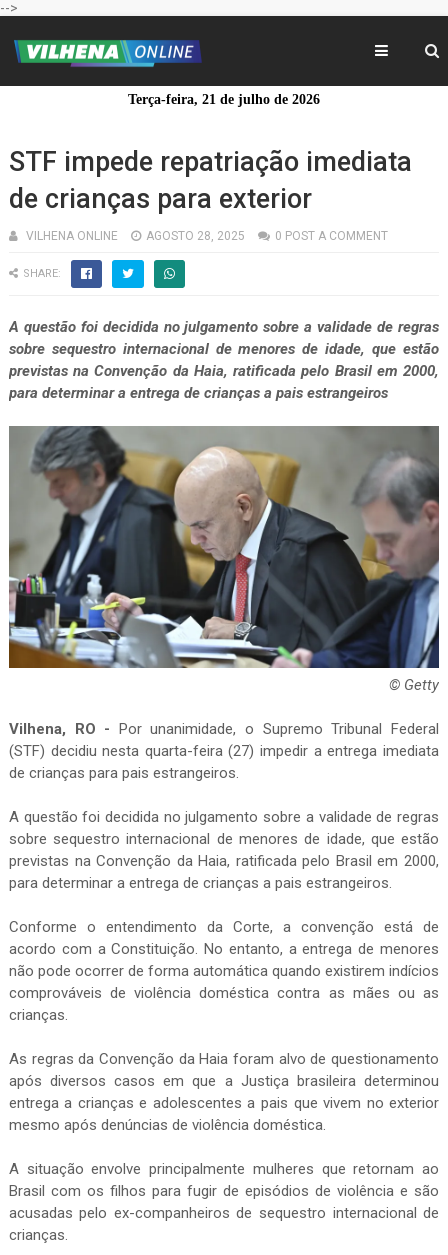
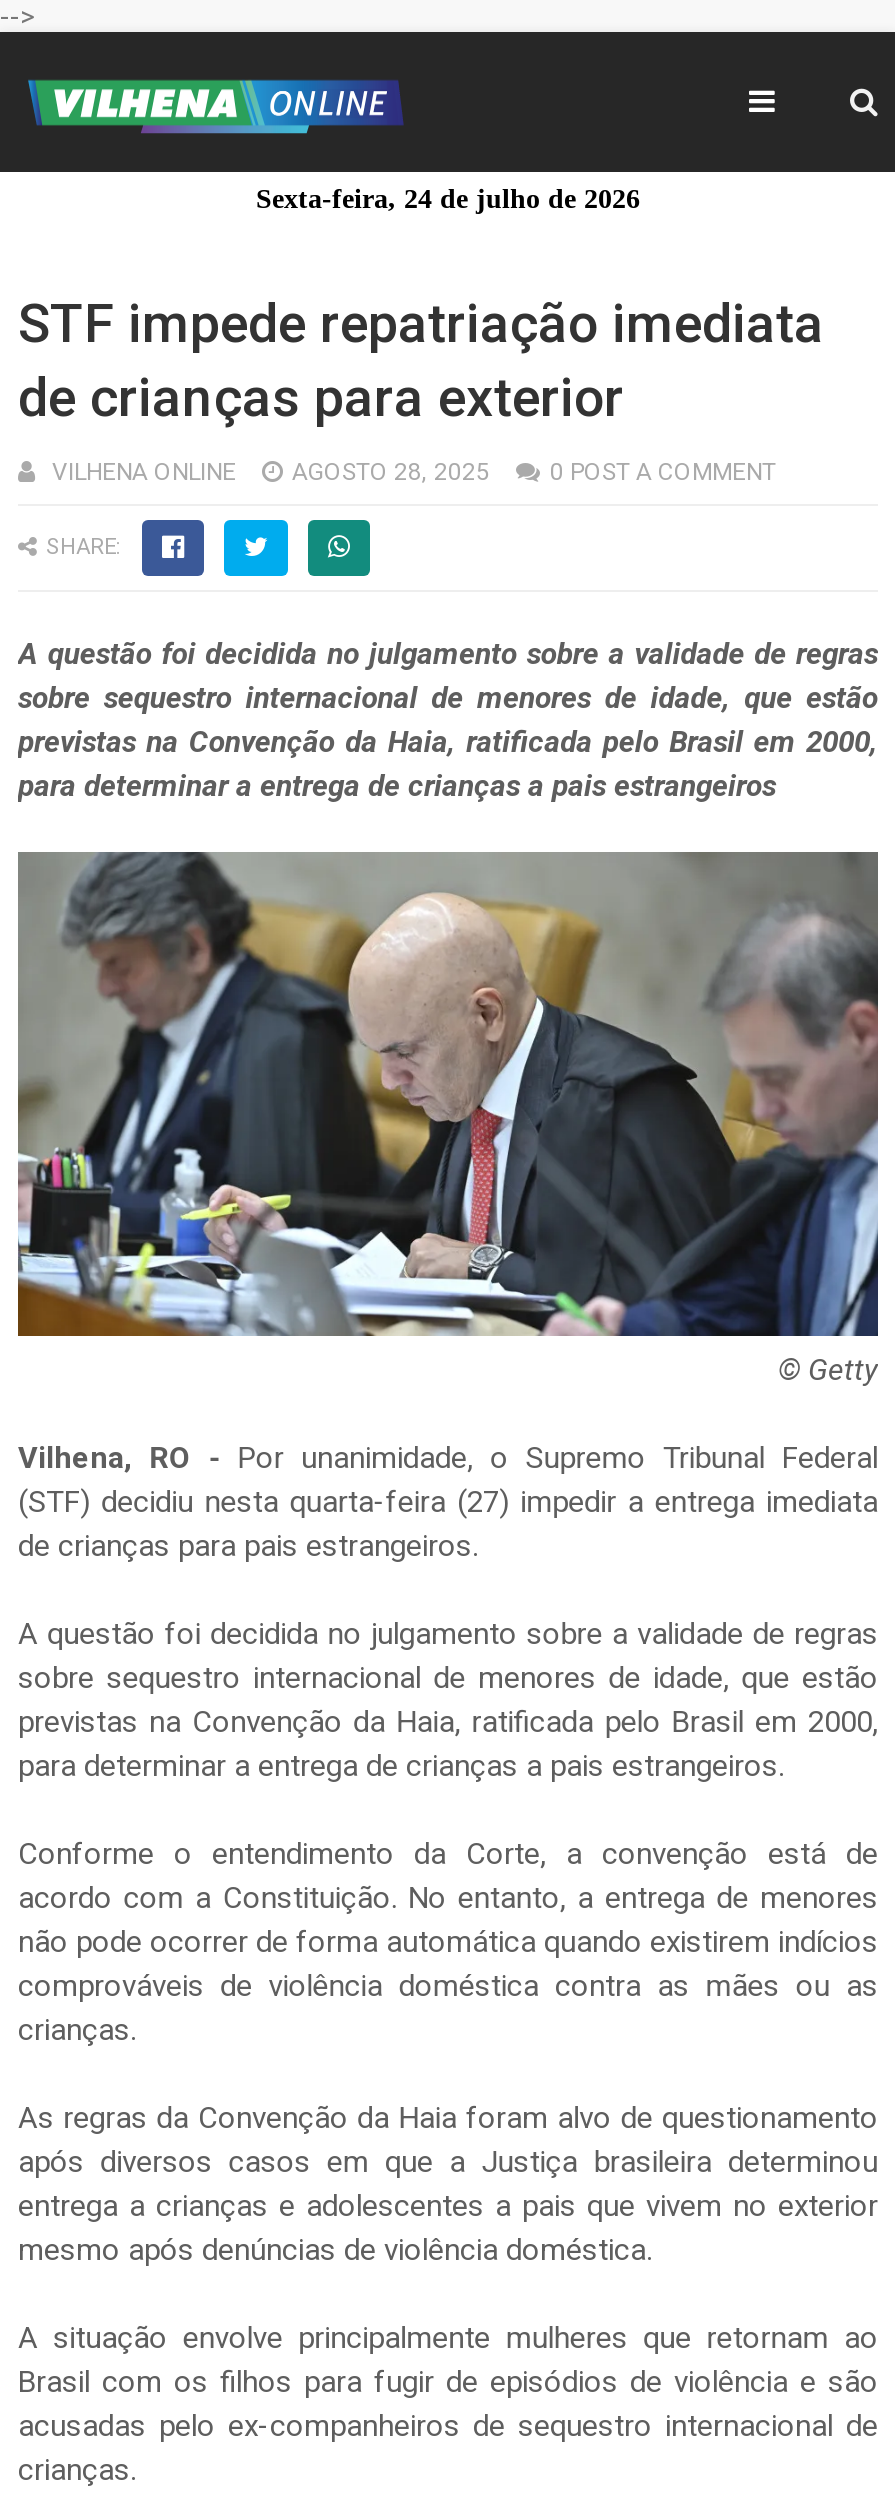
- Terça-feira, 21 de julho de 2026
+ Sexta-feira, 24 de julho de 2026
